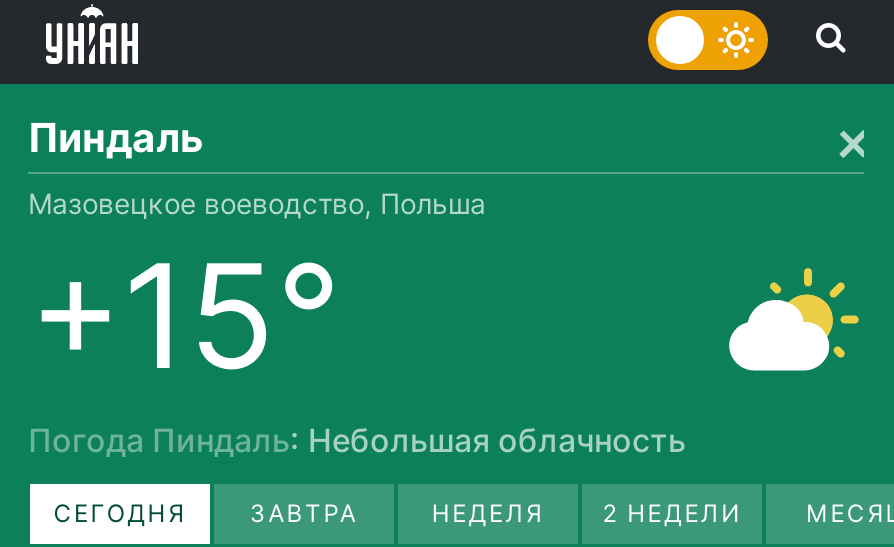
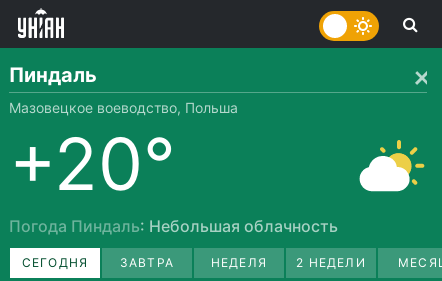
- +15°
+ +20°
